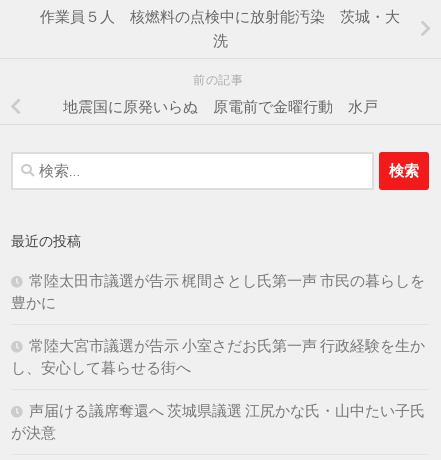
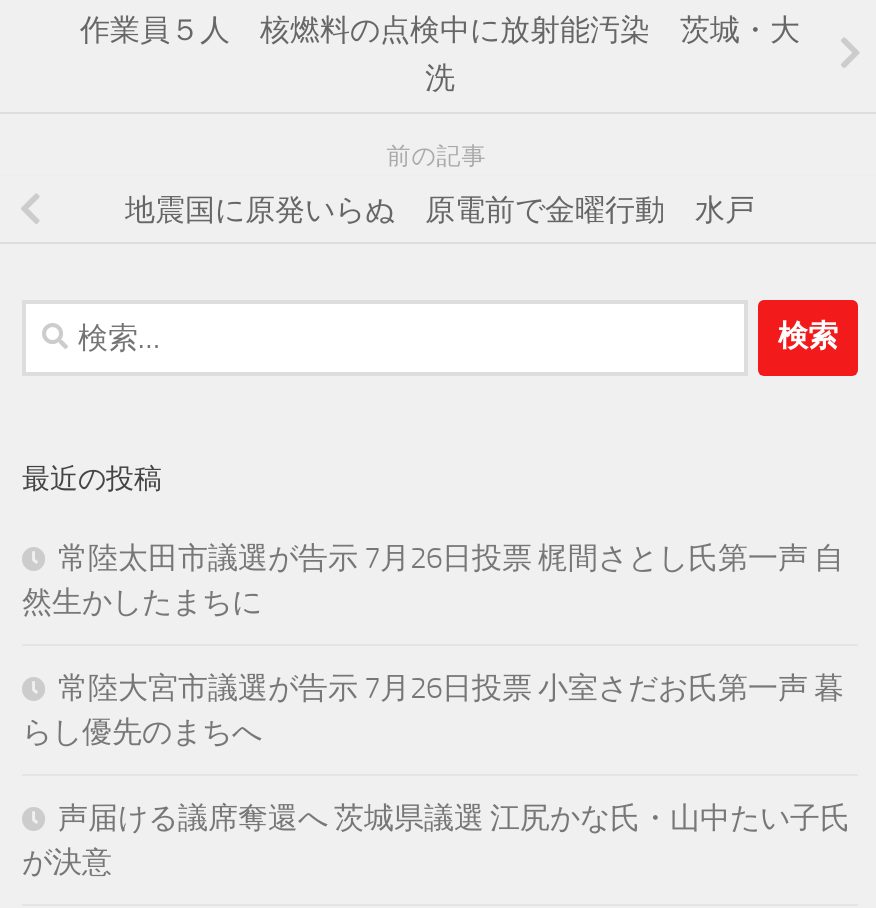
- 常陸太田市議選が告示 梶間さとし氏第一声 市民の暮らしを
- 豊かに
+ 常陸太田市議選が告示 7月26日投票 梶間さとし氏第一声 自
+ 然生かしたまちに

- 常陸大宮市議選が告示 小室さだお氏第一声 行政経験を生か
- し、安心して暮らせる街へ
+ 常陸大宮市議選が告示 7月26日投票 小室さだお氏第一声 暮
+ らし優先のまちへ
